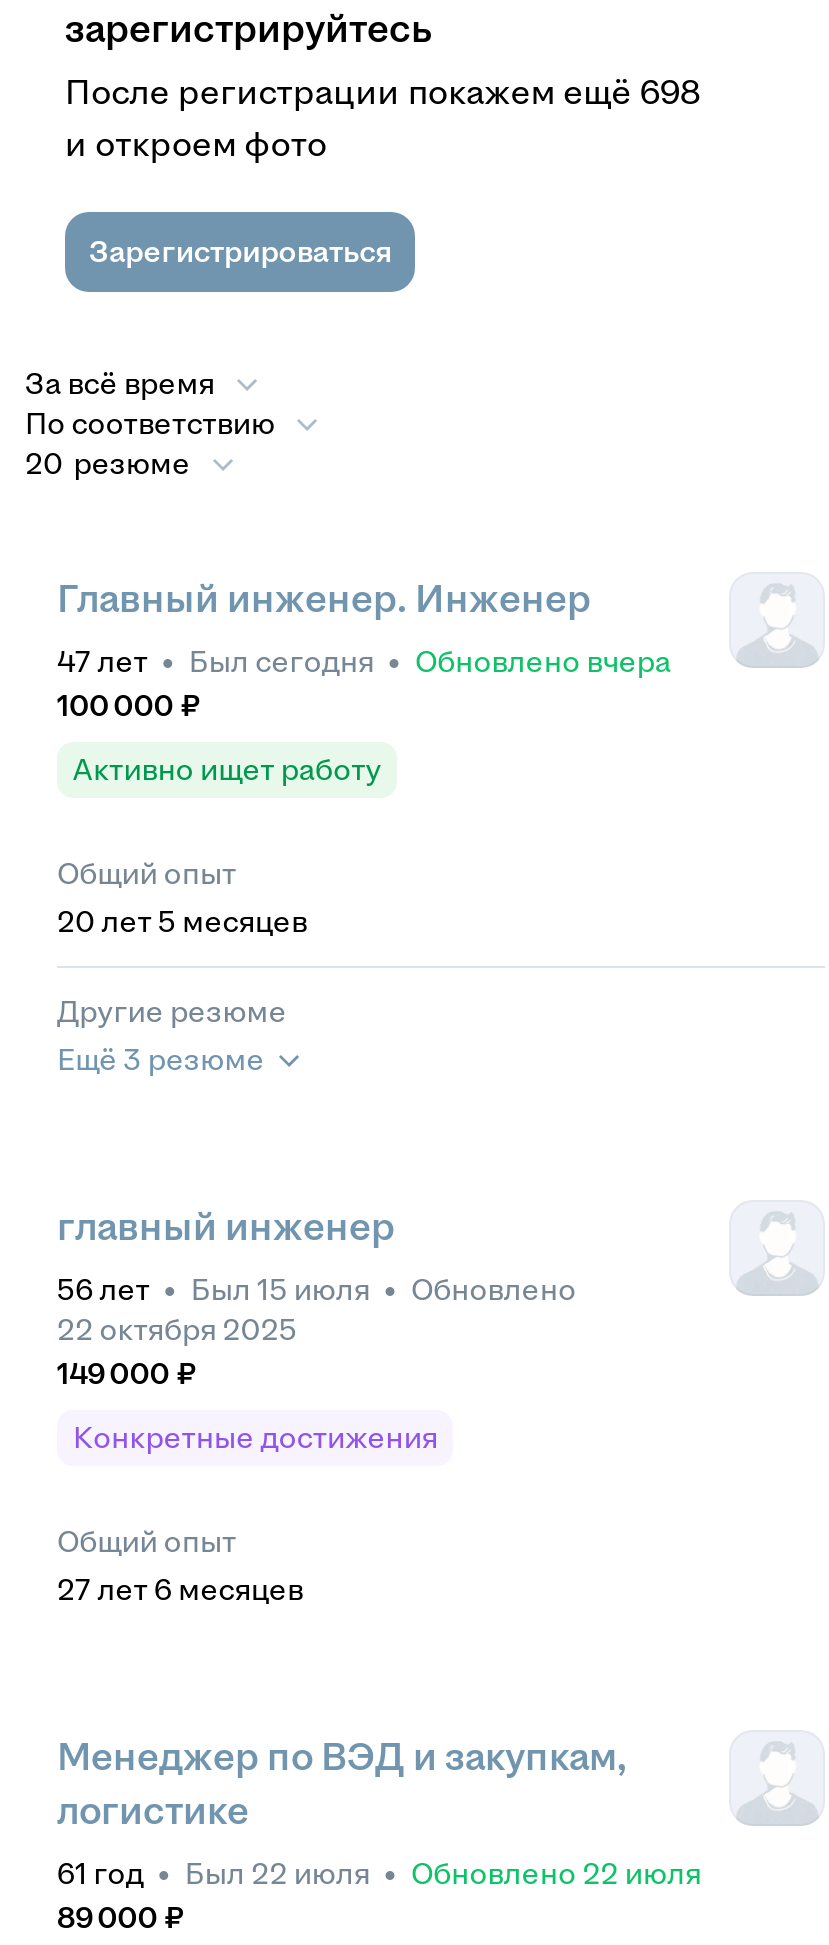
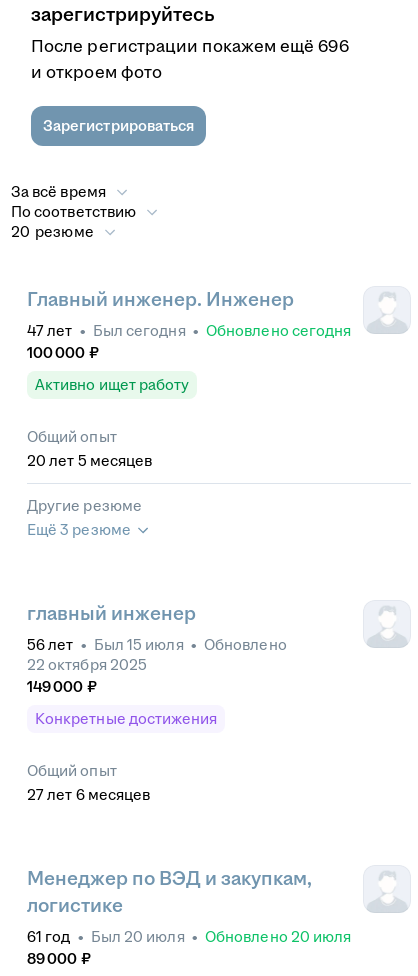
- После регистрации покажем ещё 698
+ После регистрации покажем ещё 696

- 47 лет • Был сегодня • Обновлено вчера
+ 47 лет • Был сегодня • Обновлено сегодня

- 61 год • Был 22 июля • Обновлено 22 июля
+ 61 год • Был 20 июля • Обновлено 20 июля
